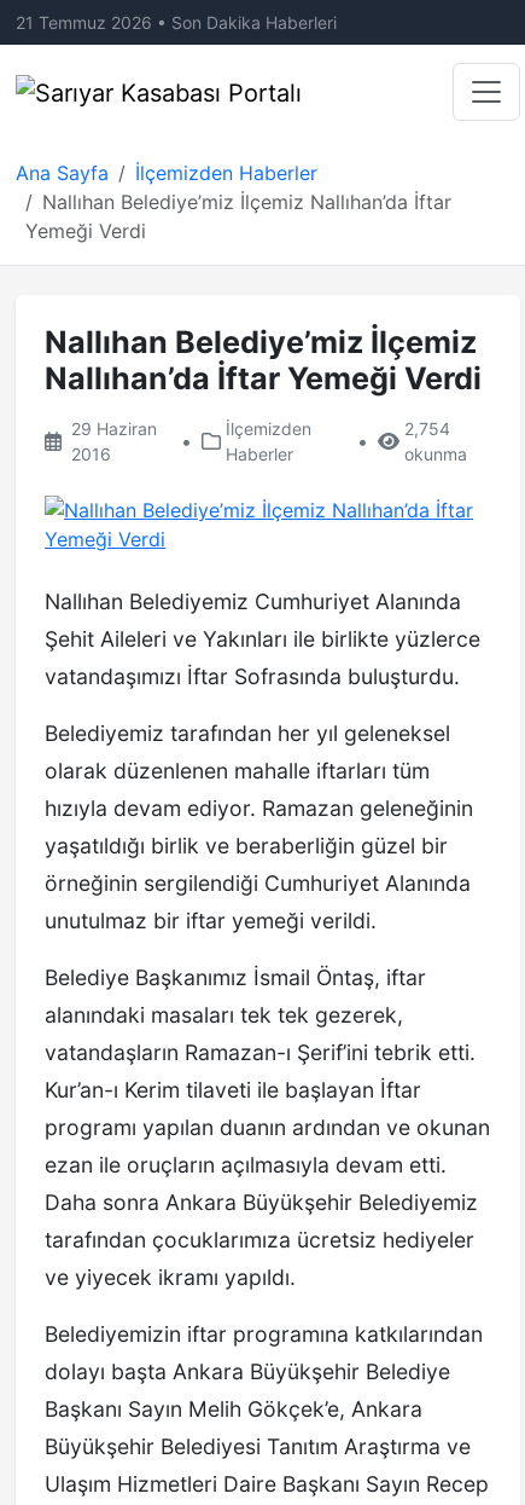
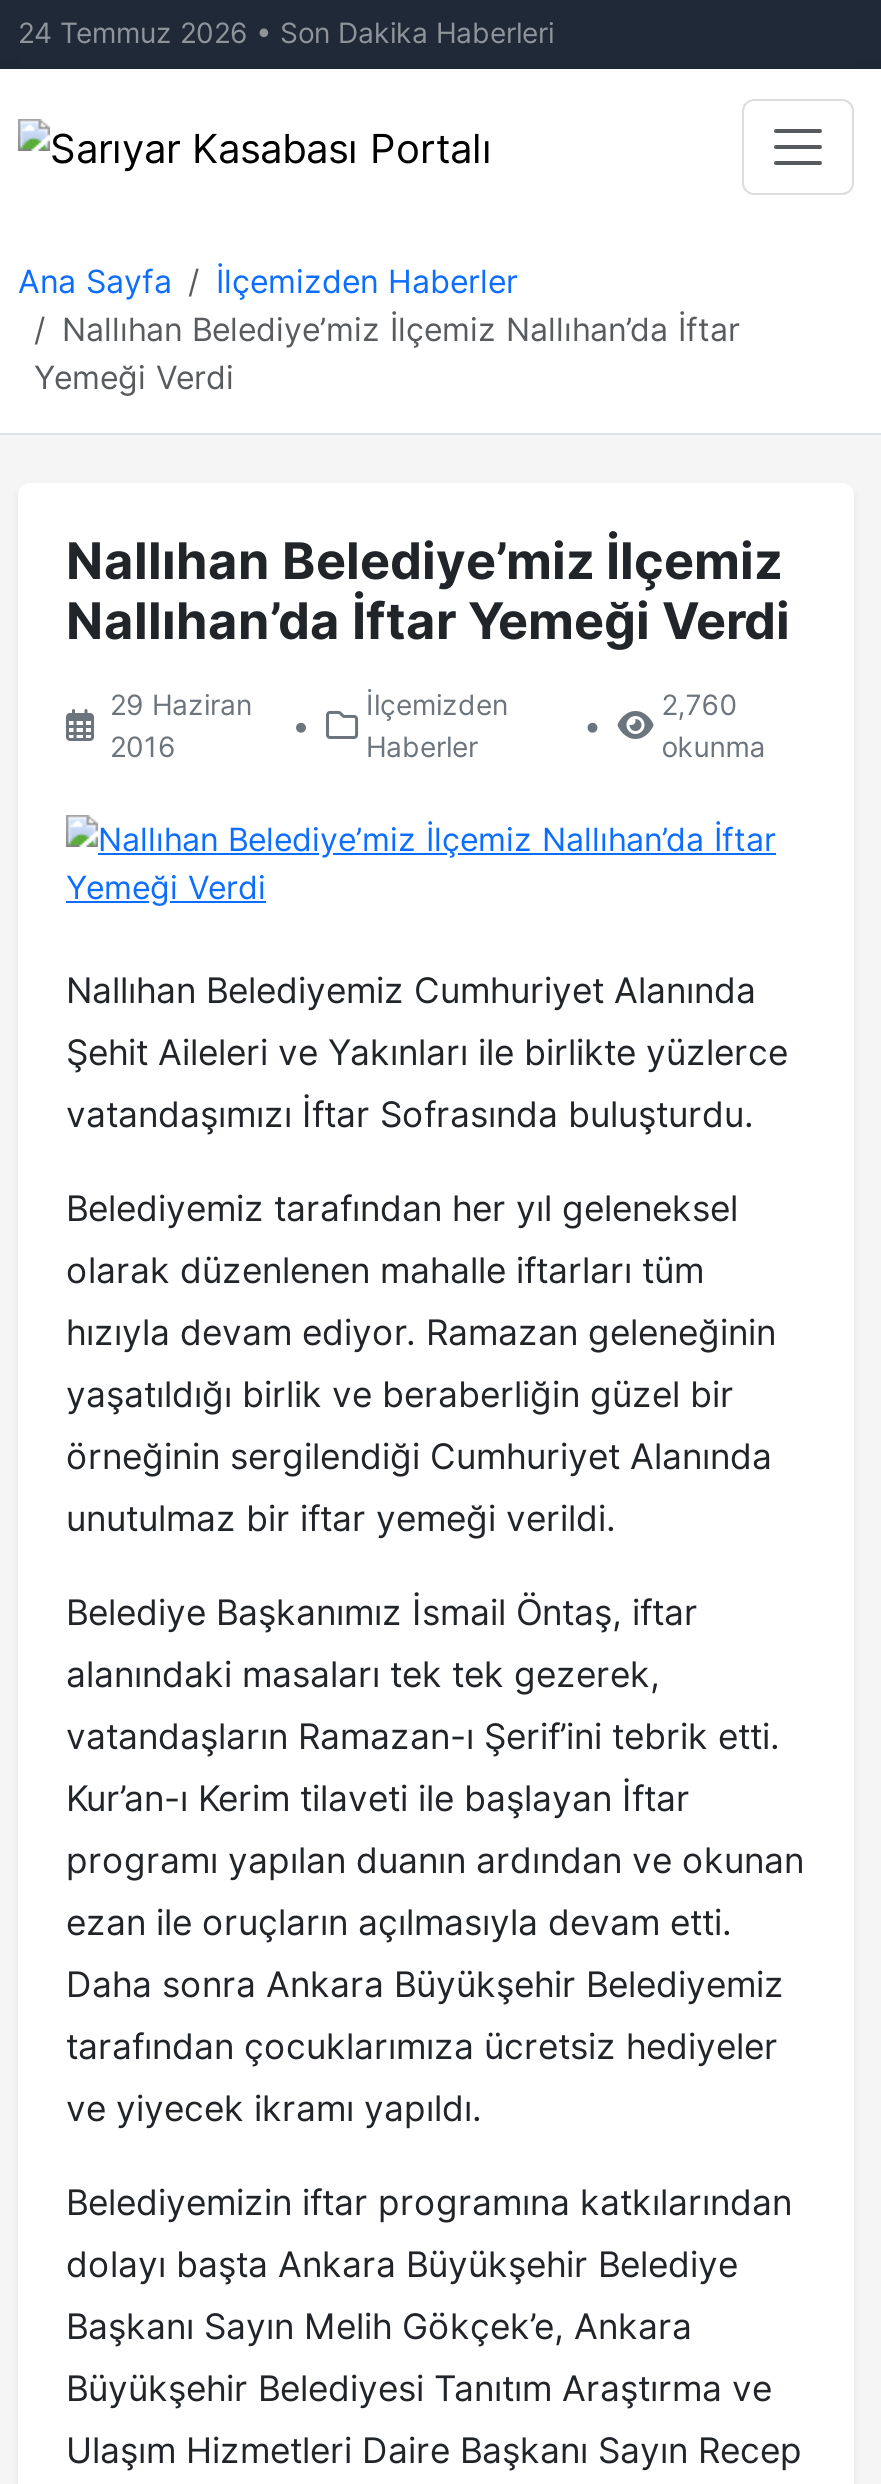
- 21 Temmuz 2026 • Son Dakika Haberleri
+ 24 Temmuz 2026 • Son Dakika Haberleri

- 2,754
+ 2,760
